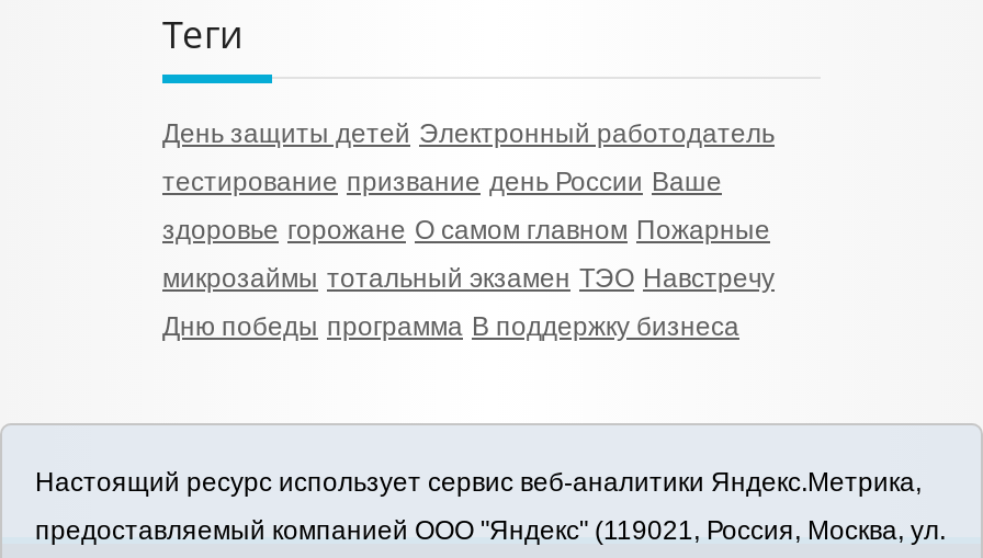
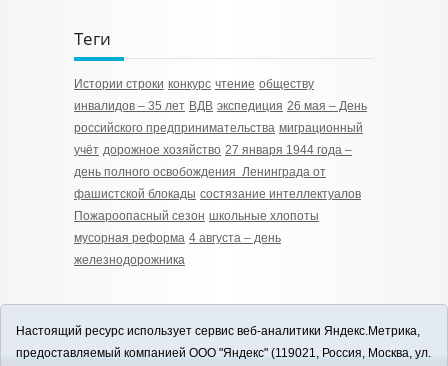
- День защиты детей Электронный работодатель
- тестирование призвание день России Ваше
- здоровье горожане О самом главном Пожарные
- микрозаймы тотальный экзамен ТЭО Навстречу
- Дню победы программа В поддержку бизнеса
+ Истории строки конкурс чтение обществу
+ инвалидов – 35 лет ВДВ экспедиция 26 мая – День
+ российского предпринимательства миграционный
+ учёт дорожное хозяйство 27 января 1944 года –
+ день полного освобождения Ленинграда от
+ фашистской блокады состязание интеллектуалов
+ Пожароопасный сезон школьные хлопоты
+ мусорная реформа 4 августа – день
+ железнодорожника
